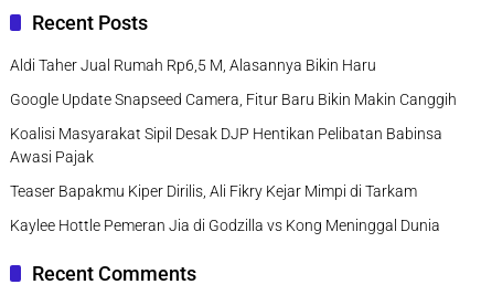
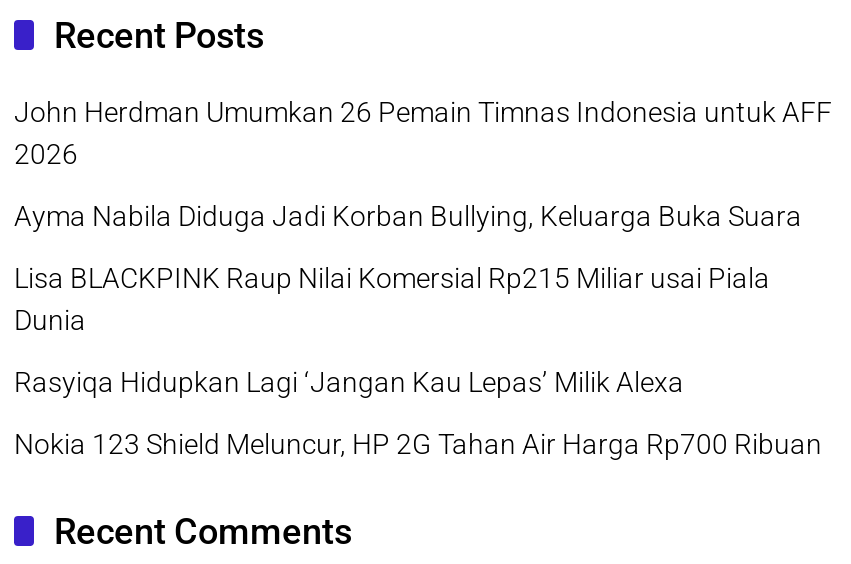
- Aldi Taher Jual Rumah Rp6,5 M, Alasannya Bikin Haru
+ John Herdman Umumkan 26 Pemain Timnas Indonesia untuk AFF
+ 2026

- Google Update Snapseed Camera, Fitur Baru Bikin Makin Canggih
+ Ayma Nabila Diduga Jadi Korban Bullying, Keluarga Buka Suara

- Koalisi Masyarakat Sipil Desak DJP Hentikan Pelibatan Babinsa
- Awasi Pajak
+ Lisa BLACKPINK Raup Nilai Komersial Rp215 Miliar usai Piala
+ Dunia

- Teaser Bapakmu Kiper Dirilis, Ali Fikry Kejar Mimpi di Tarkam
+ Rasyiqa Hidupkan Lagi ‘Jangan Kau Lepas’ Milik Alexa

- Kaylee Hottle Pemeran Jia di Godzilla vs Kong Meninggal Dunia
+ Nokia 123 Shield Meluncur, HP 2G Tahan Air Harga Rp700 Ribuan
